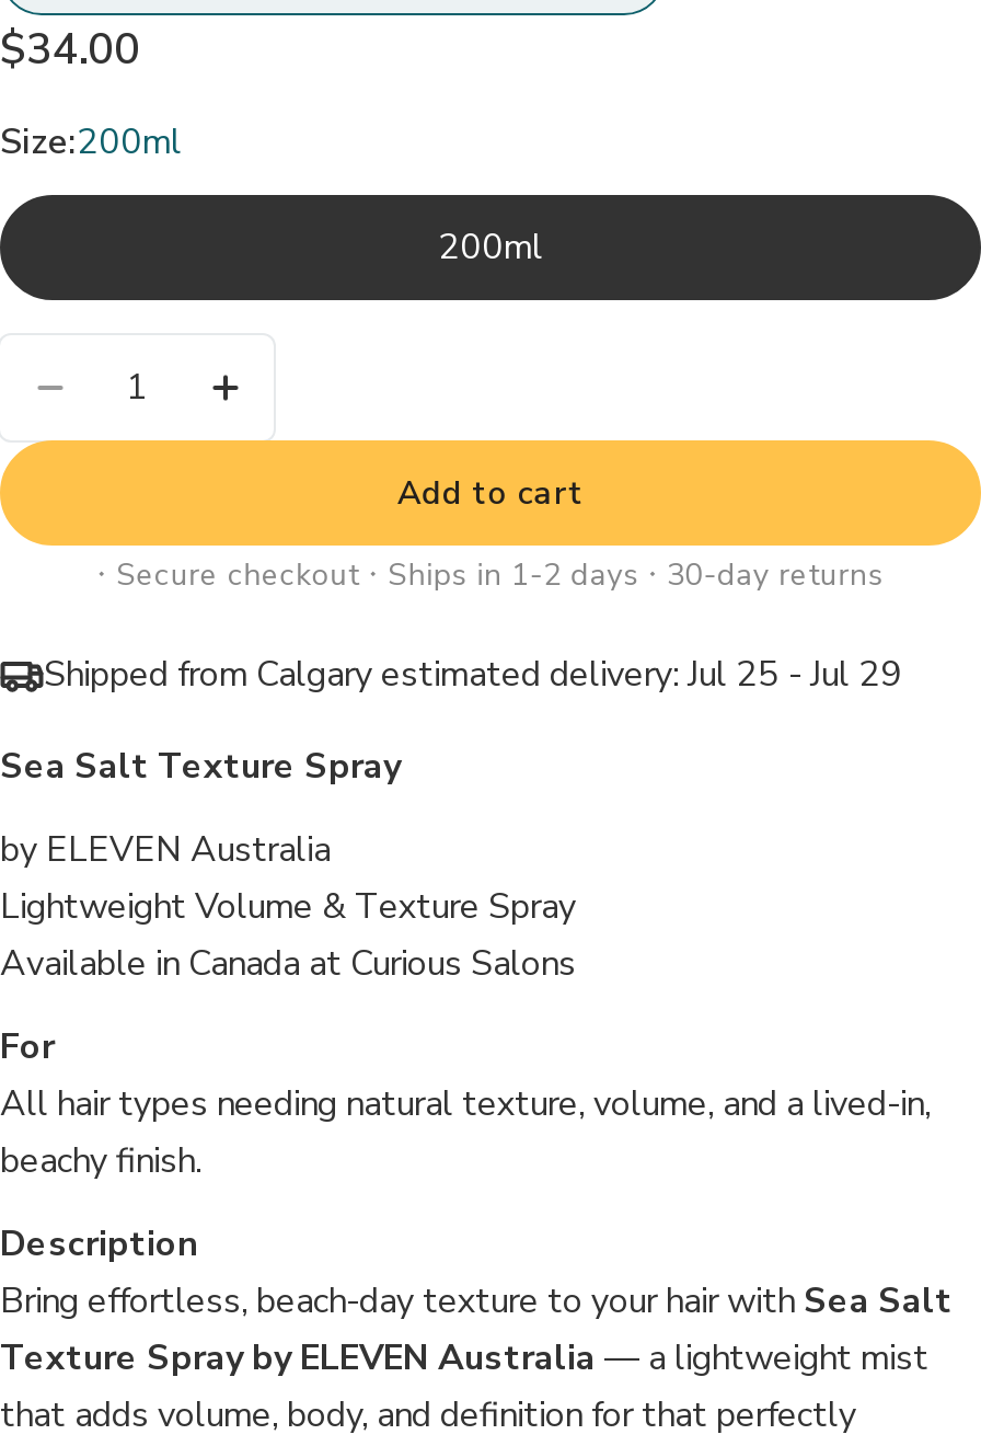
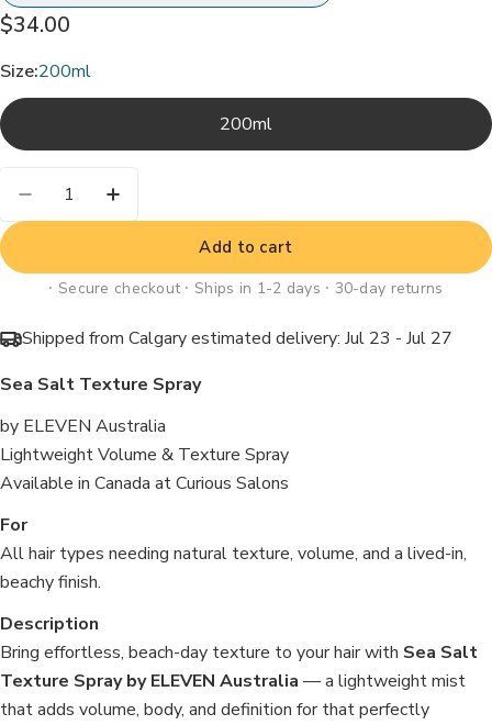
- Shipped from Calgary estimated delivery: Jul 25 - Jul 29
+ Shipped from Calgary estimated delivery: Jul 23 - Jul 27
